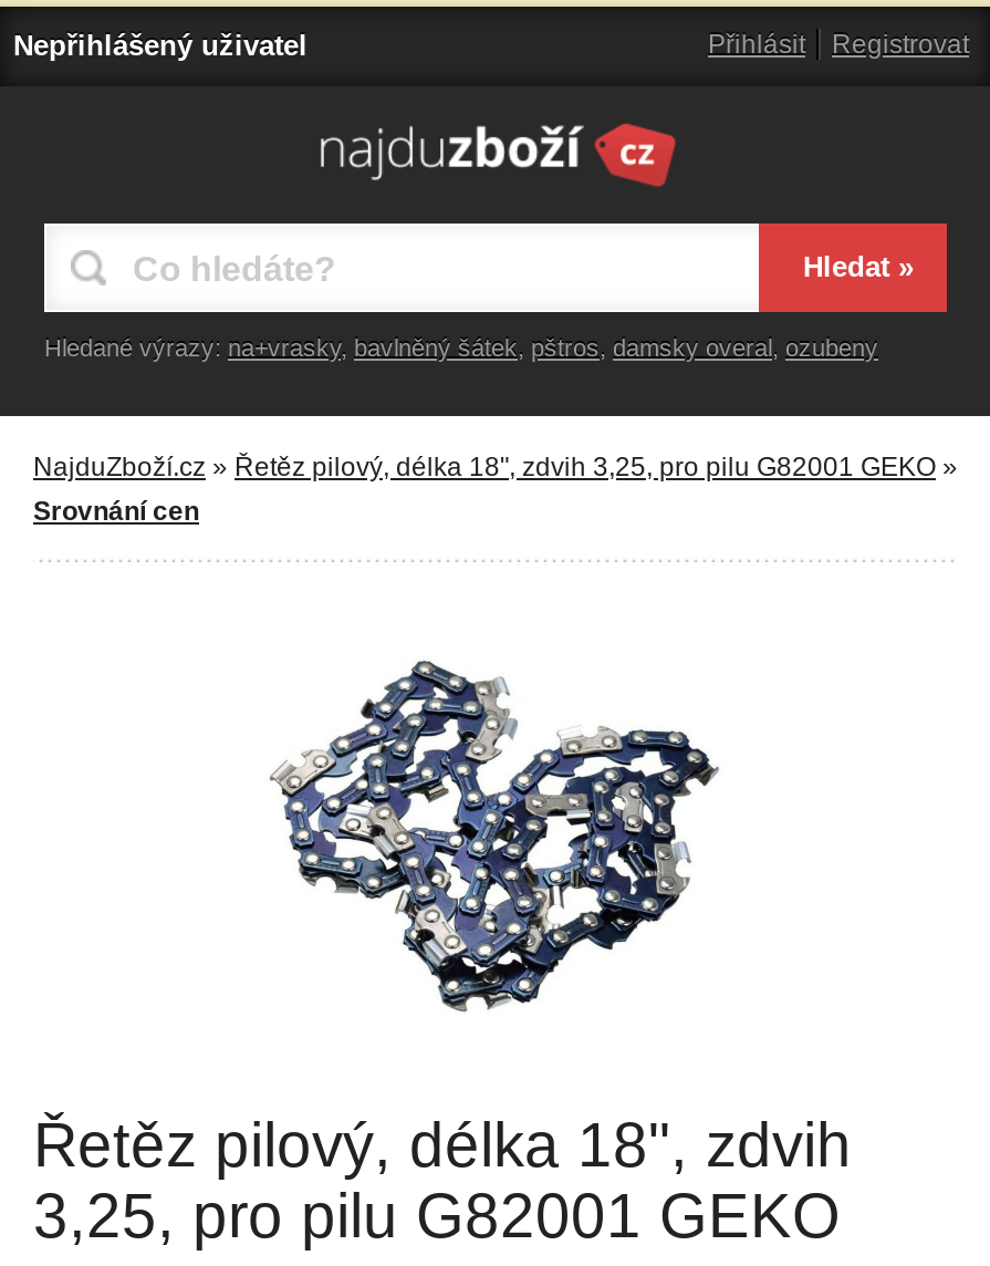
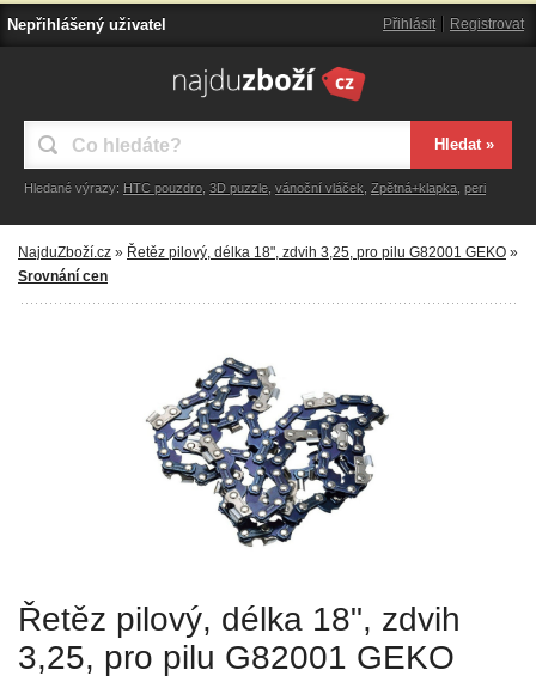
- Hledané výrazy: na+vrasky, bavlněný šátek, pštros, damsky overal, ozubeny
+ Hledané výrazy: HTC pouzdro, 3D puzzle, vánoční vláček, Zpětná+klapka, peri
